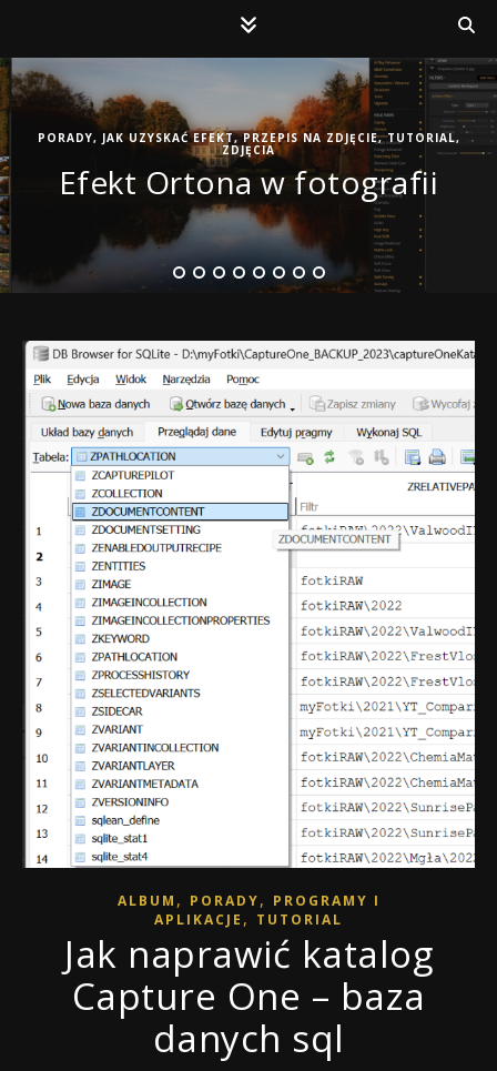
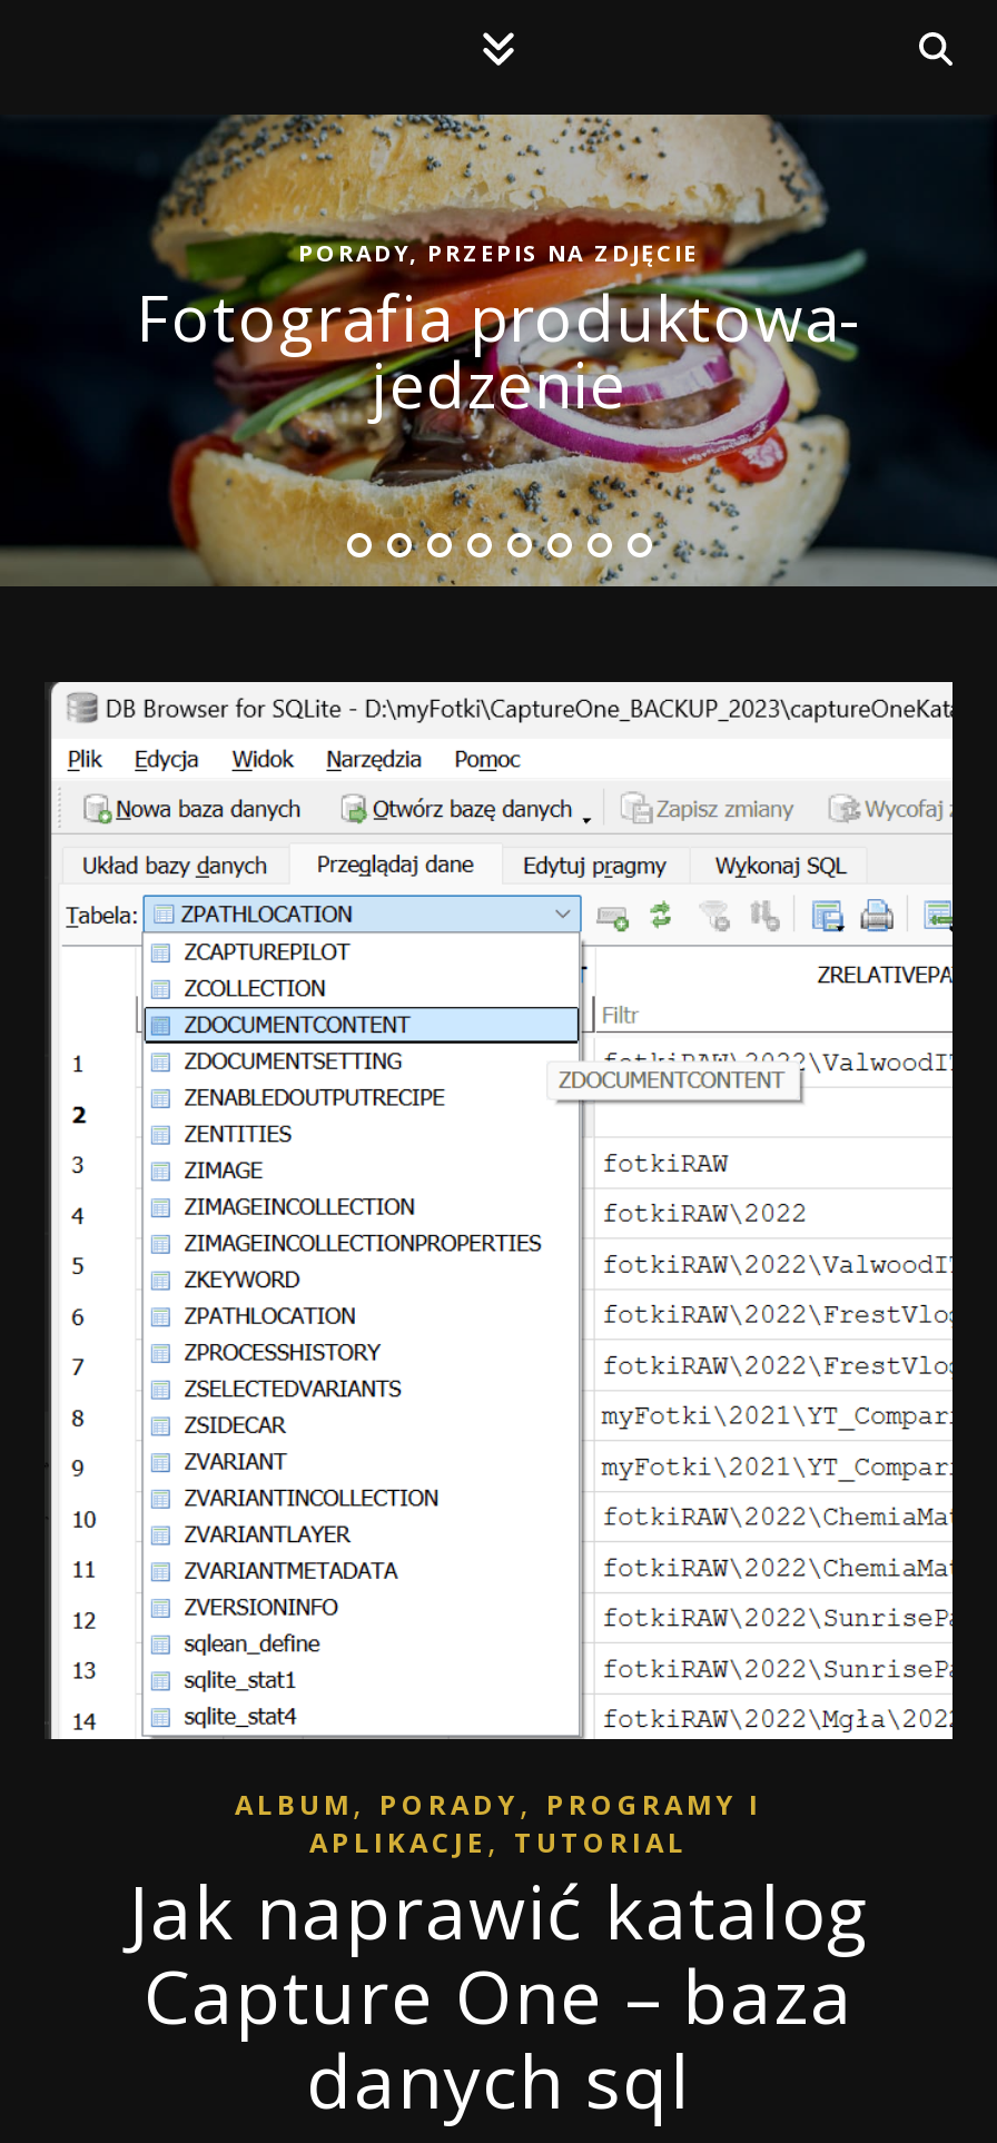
- [image]
- PORADY, JAK UZYSKAĆ EFEKT,PRZEPIS NA ZDJĘCIE, TUTORIAL,
- ZDJĘCIA
- Efekt Ortona w fotografii
+ [image]
+ PORADY, PRZEPIS NA ZDJĘCIE
+ Fotografia produktowa-
+ jedzenie
